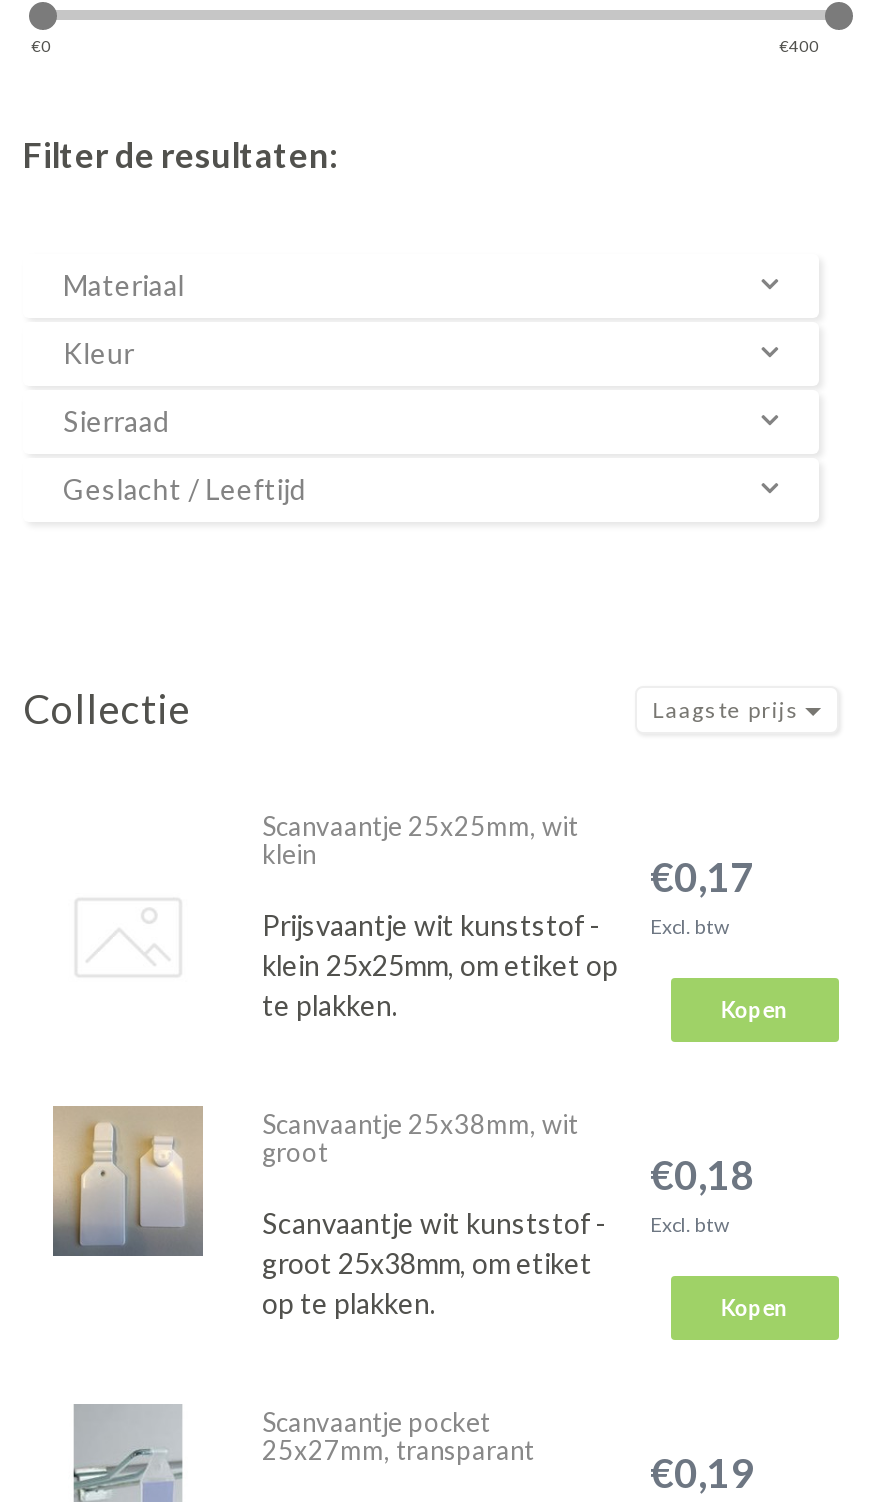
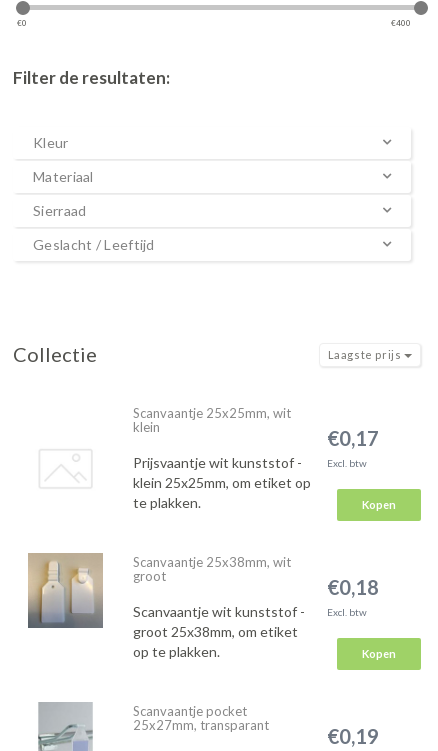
moved down: Materiaal

moved up: Kleur
